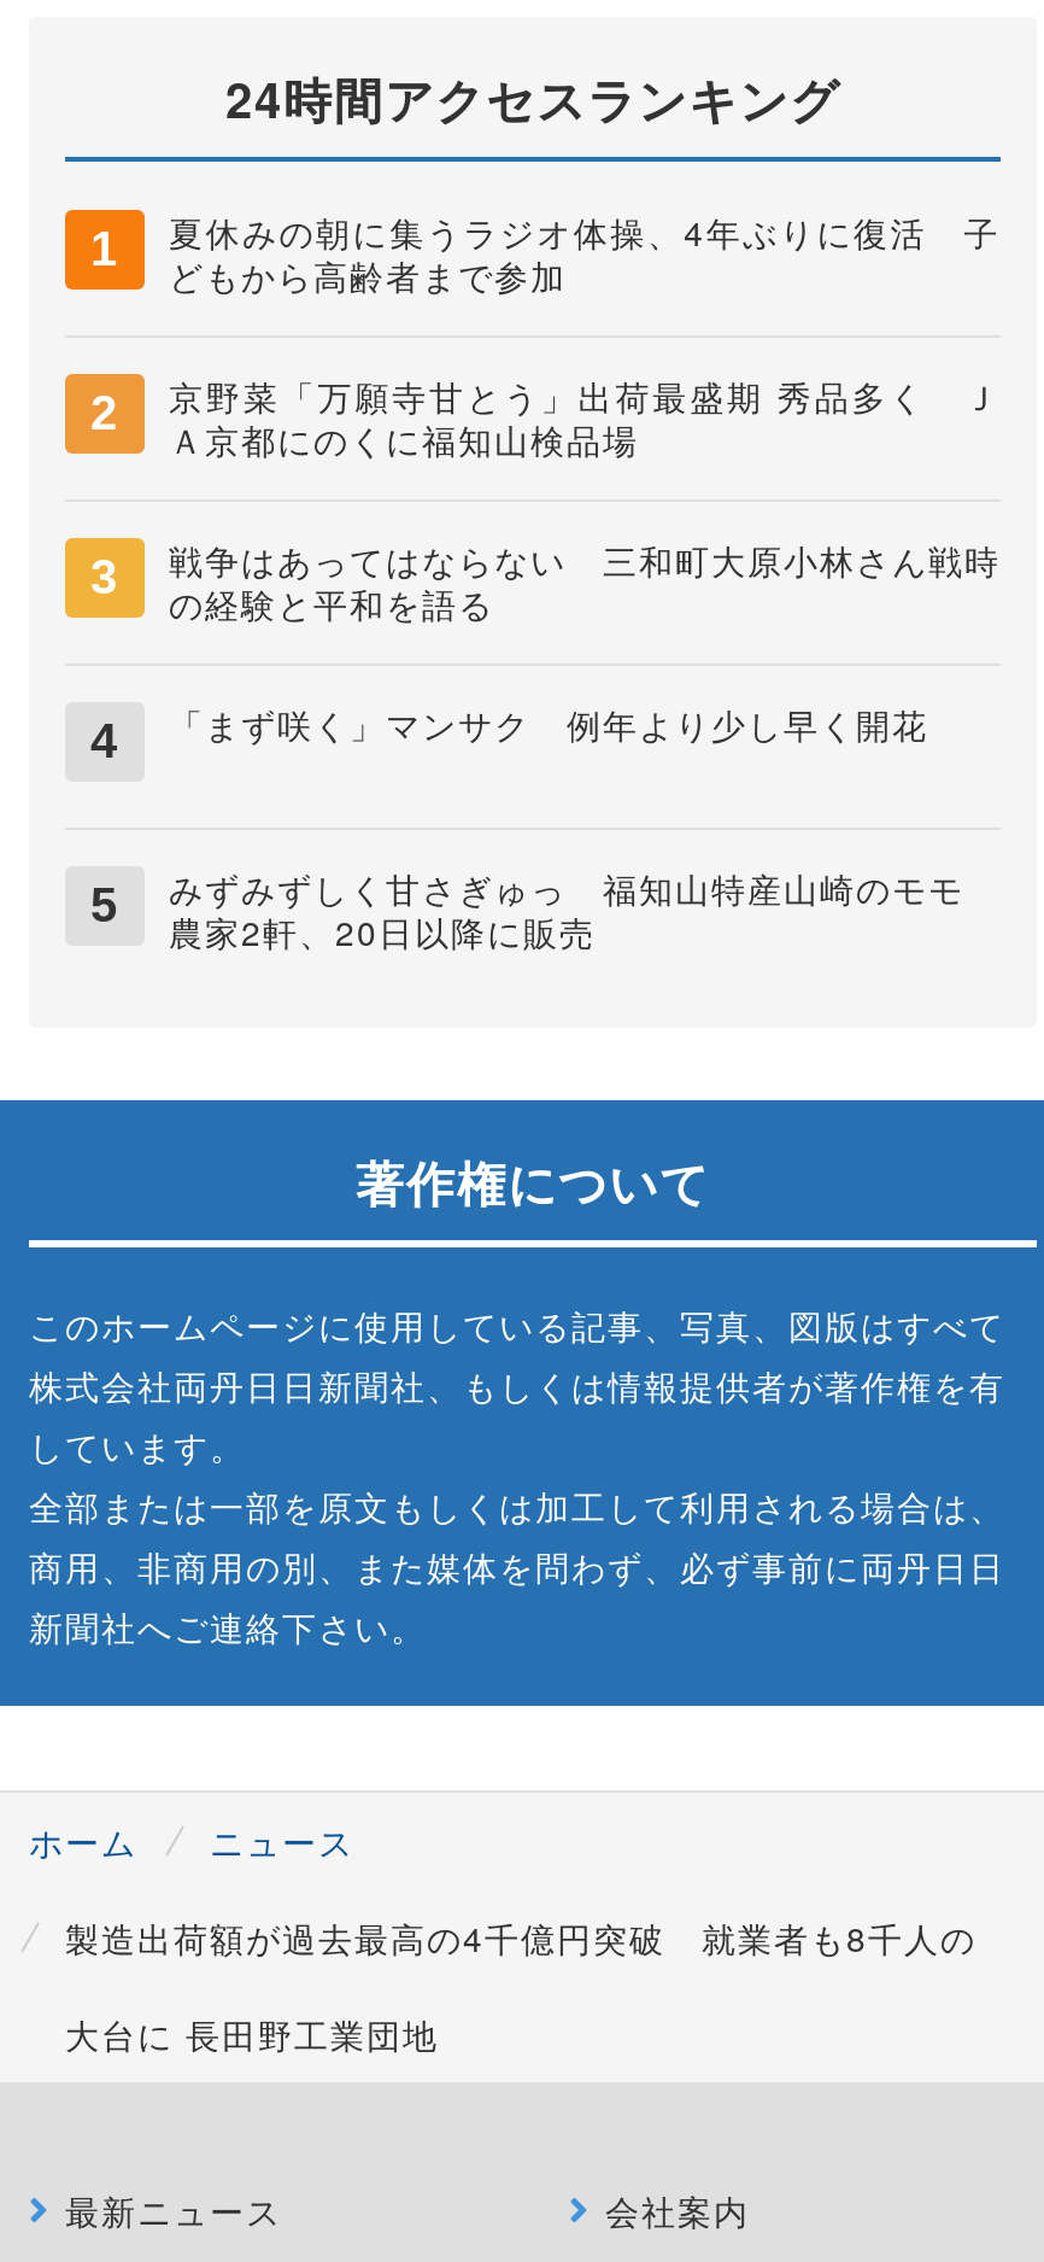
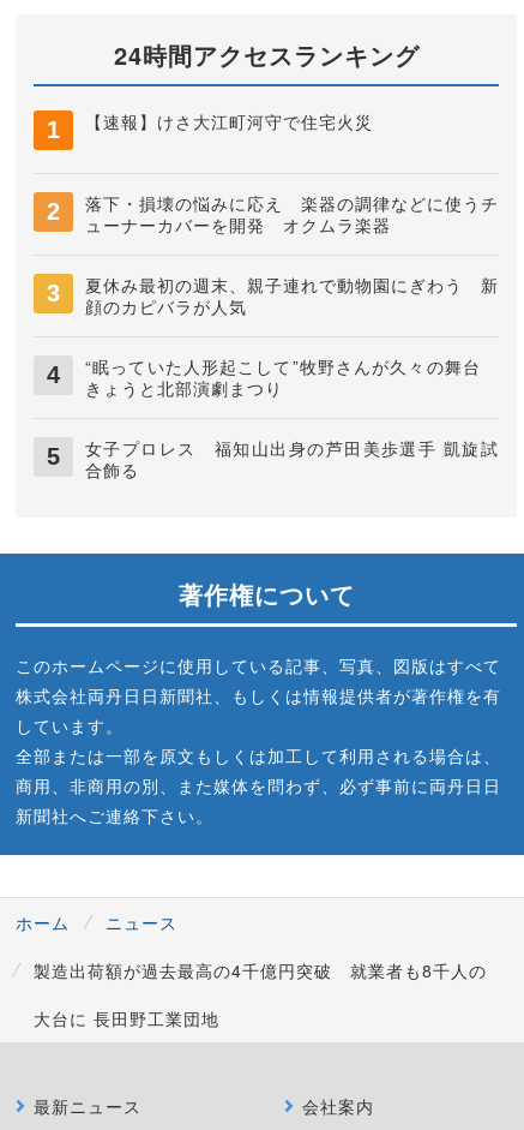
- 夏休みの朝に集うラジオ体操、4年ぶりに復活 子
- どもから高齢者まで参加
+ 【速報】けさ大江町河守で住宅火災

- 京野菜「万願寺甘とう」出荷最盛期 秀品多く Ｊ
- Ａ京都にのくに福知山検品場
+ 落下・損壊の悩みに応え 楽器の調律などに使うチ
+ ューナーカバーを開発 オクムラ楽器

- 戦争はあってはならない 三和町大原小林さん戦時
- の経験と平和を語る
+ 夏休み最初の週末、親子連れで動物園にぎわう 新
+ 顔のカピバラが人気

- 「まず咲く」マンサク 例年より少し早く開花
+ “眠っていた人形起こして”牧野さんが久々の舞台
+ きょうと北部演劇まつり

- みずみずしく甘さぎゅっ 福知山特産山崎のモモ
- 農家2軒、20日以降に販売
+ 女子プロレス 福知山出身の芦田美歩選手 凱旋試
+ 合飾る
